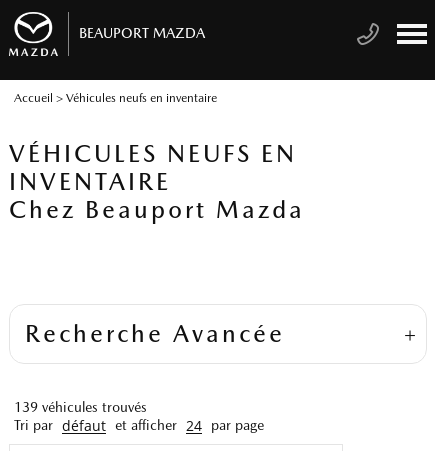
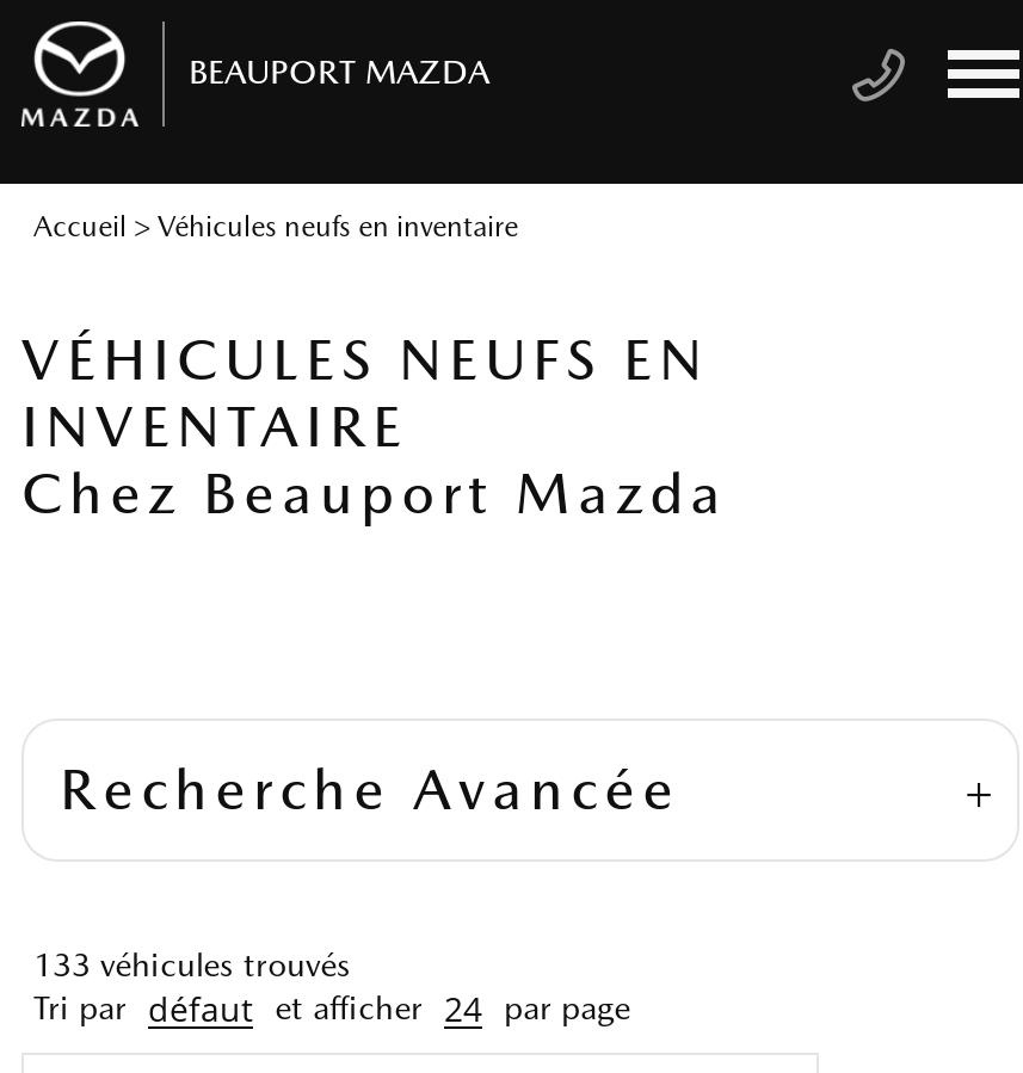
- 139 véhicules trouvés
+ 133 véhicules trouvés
